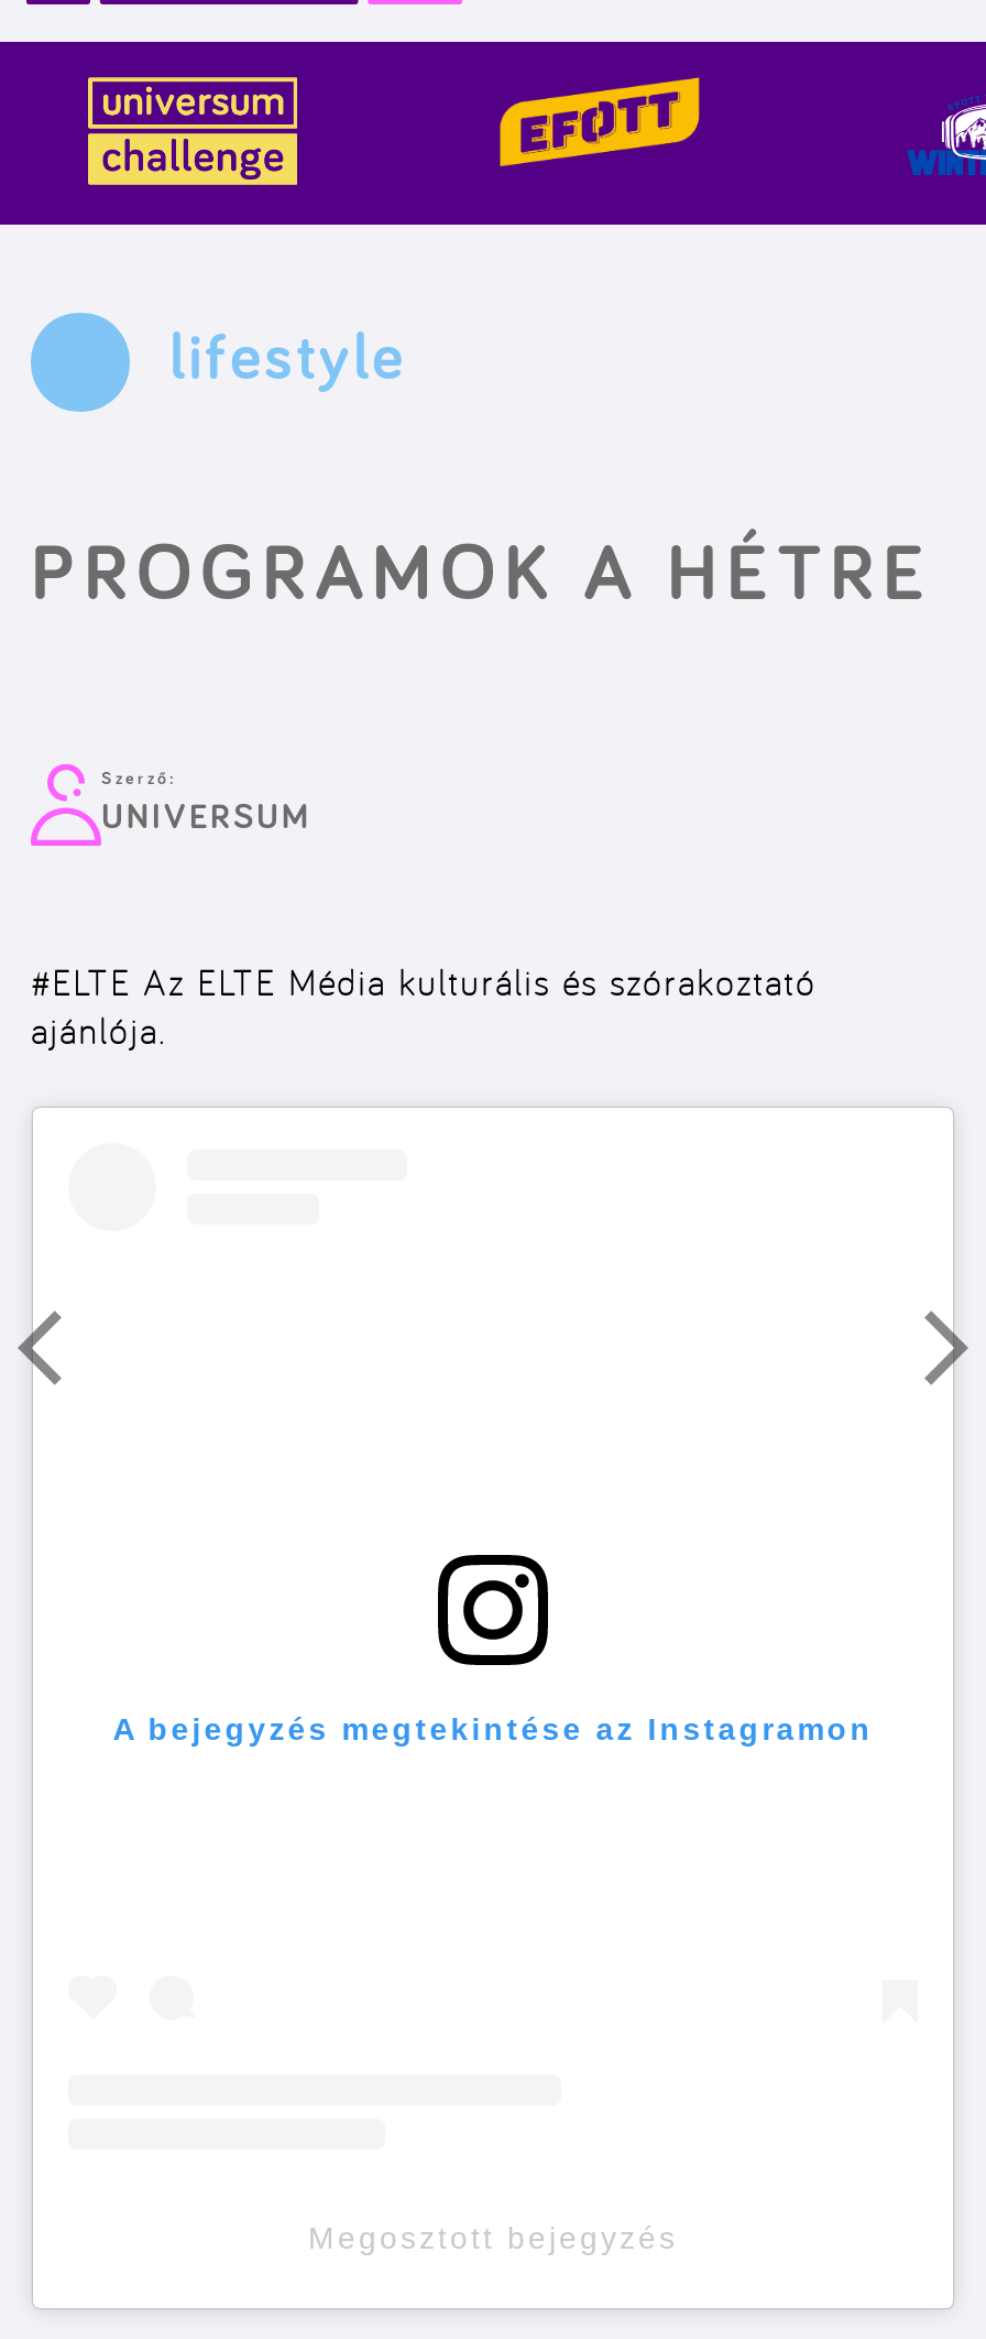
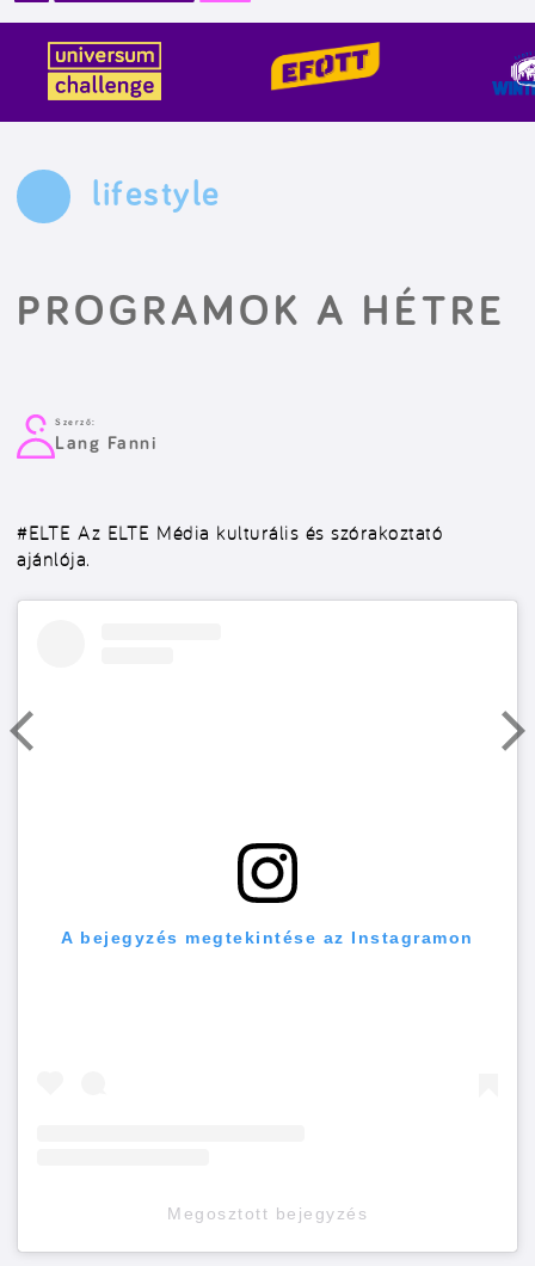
- UNIVERSUM
+ Lang Fanni
